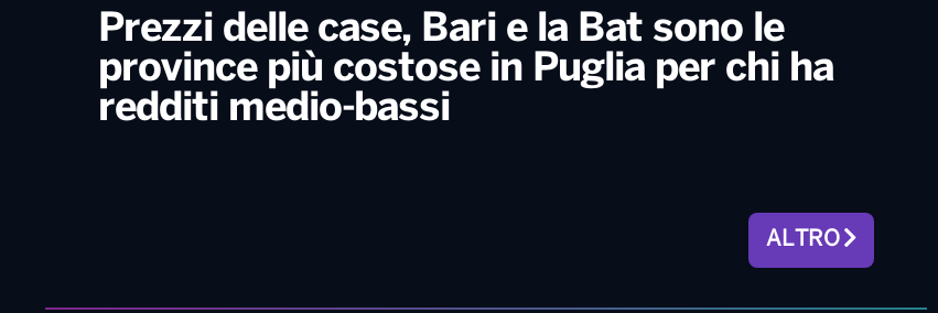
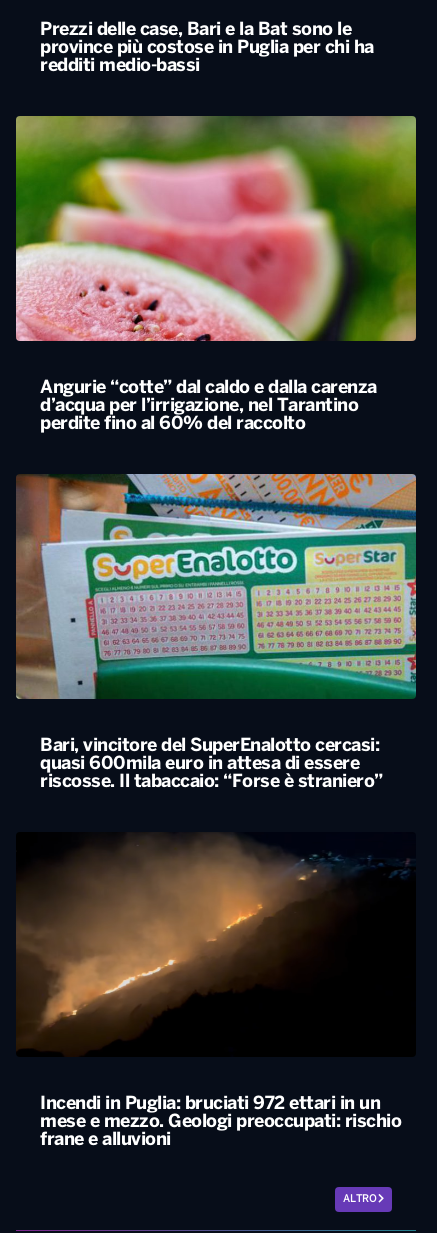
+ [image]
+ Angurie “cotte” dal caldo e dalla carenza
+ d’acqua per l’irrigazione, nel Tarantino
+ perdite fino al 60% del raccolto

+ [image]
+ Bari, vincitore del SuperEnalotto cercasi:
+ quasi 600mila euro in attesa di essere
+ riscosse. Il tabaccaio: “Forse è straniero”

+ [image]

+ Incendi in Puglia: bruciati 972 ettari in un
+ mese e mezzo. Geologi preoccupati: rischio
+ frane e alluvioni
